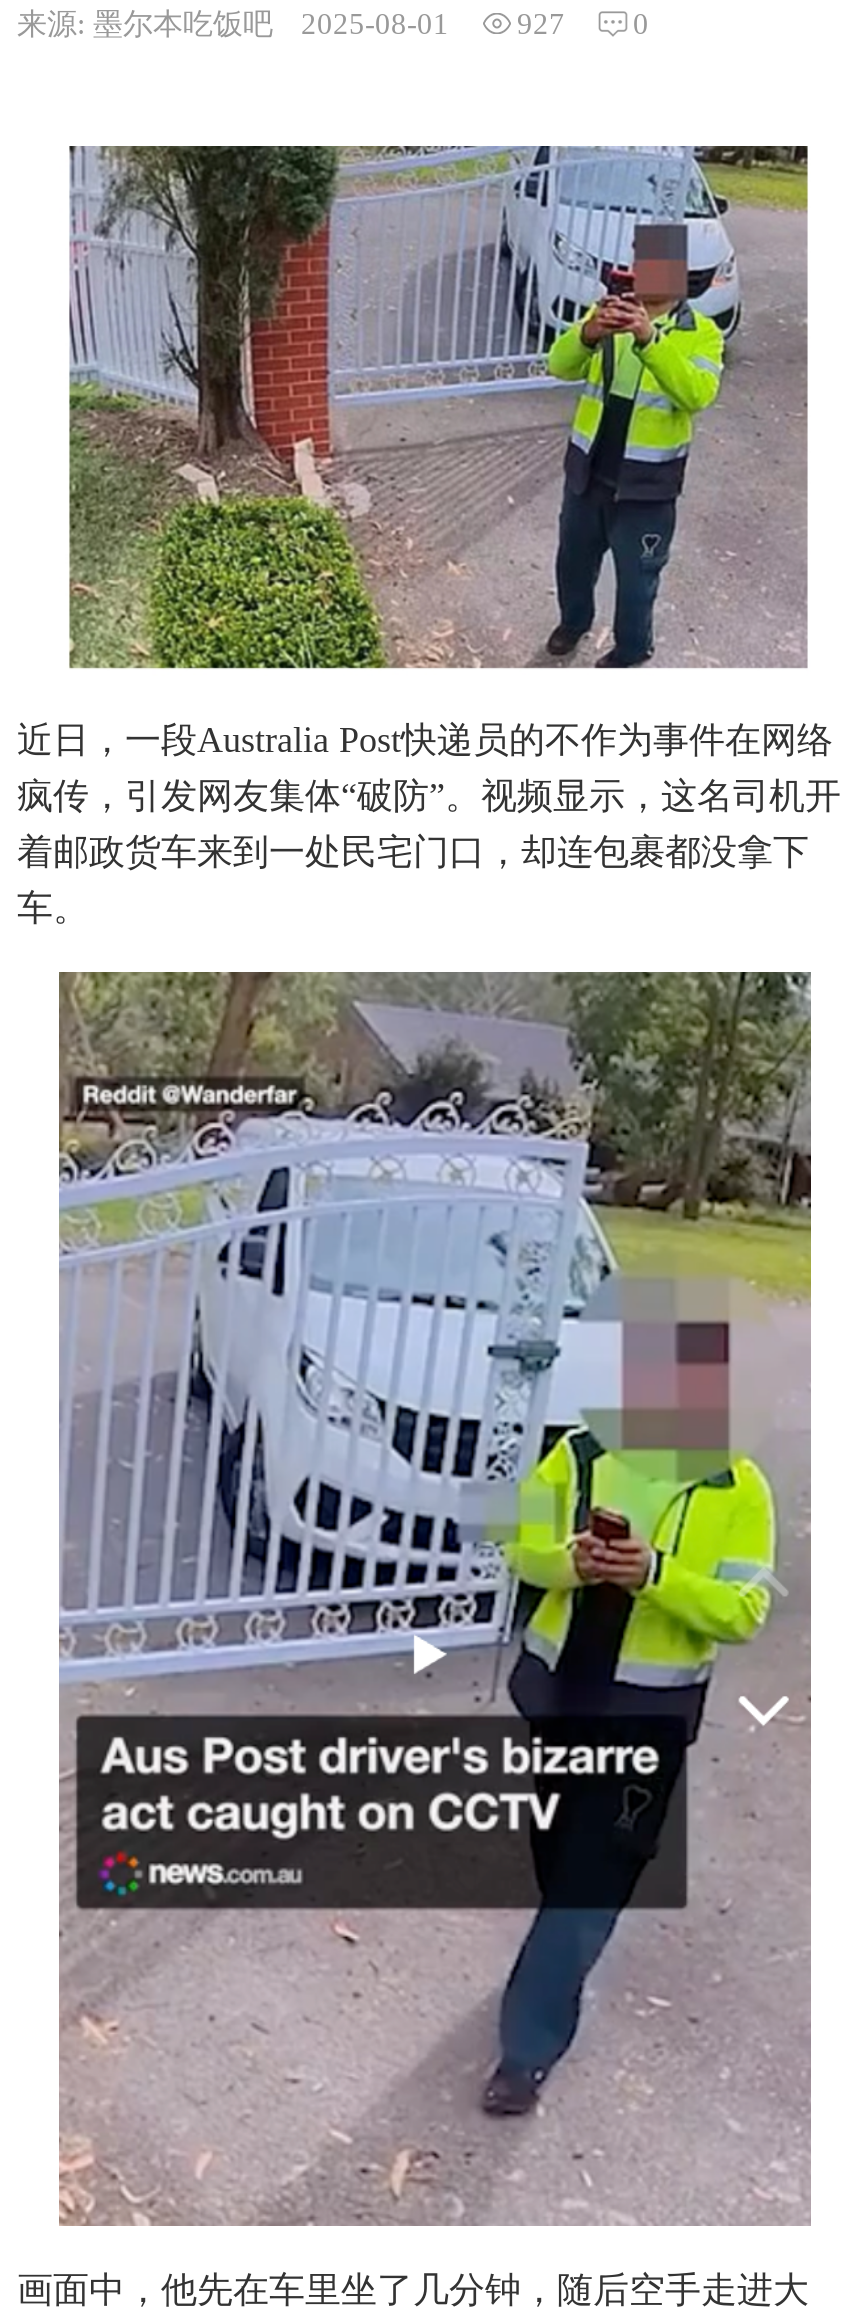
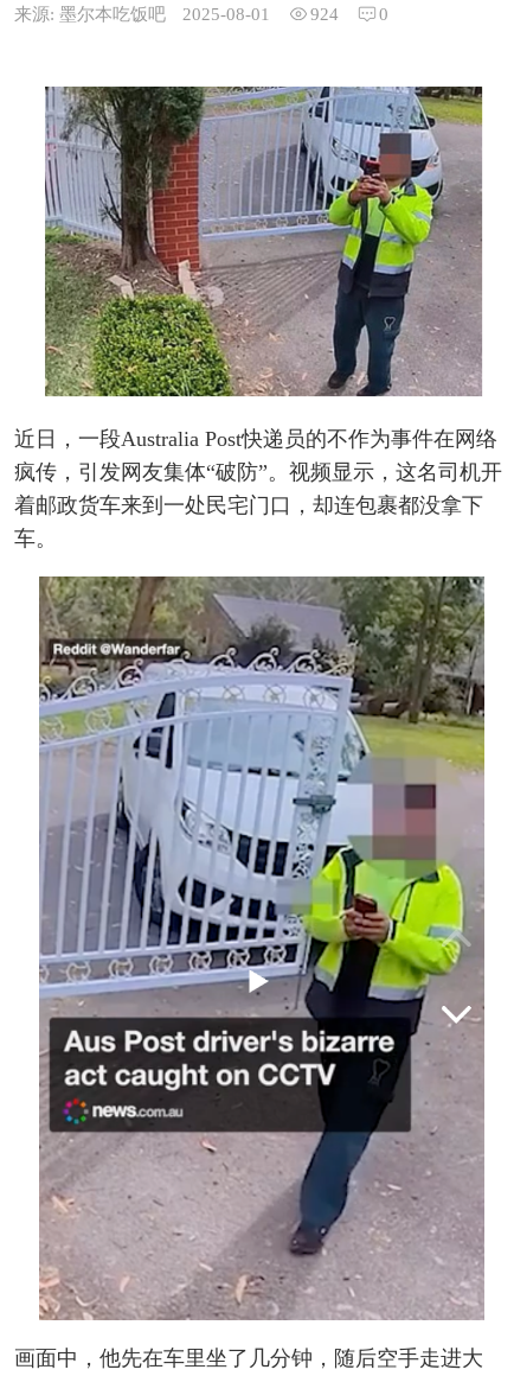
- 927
+ 924
